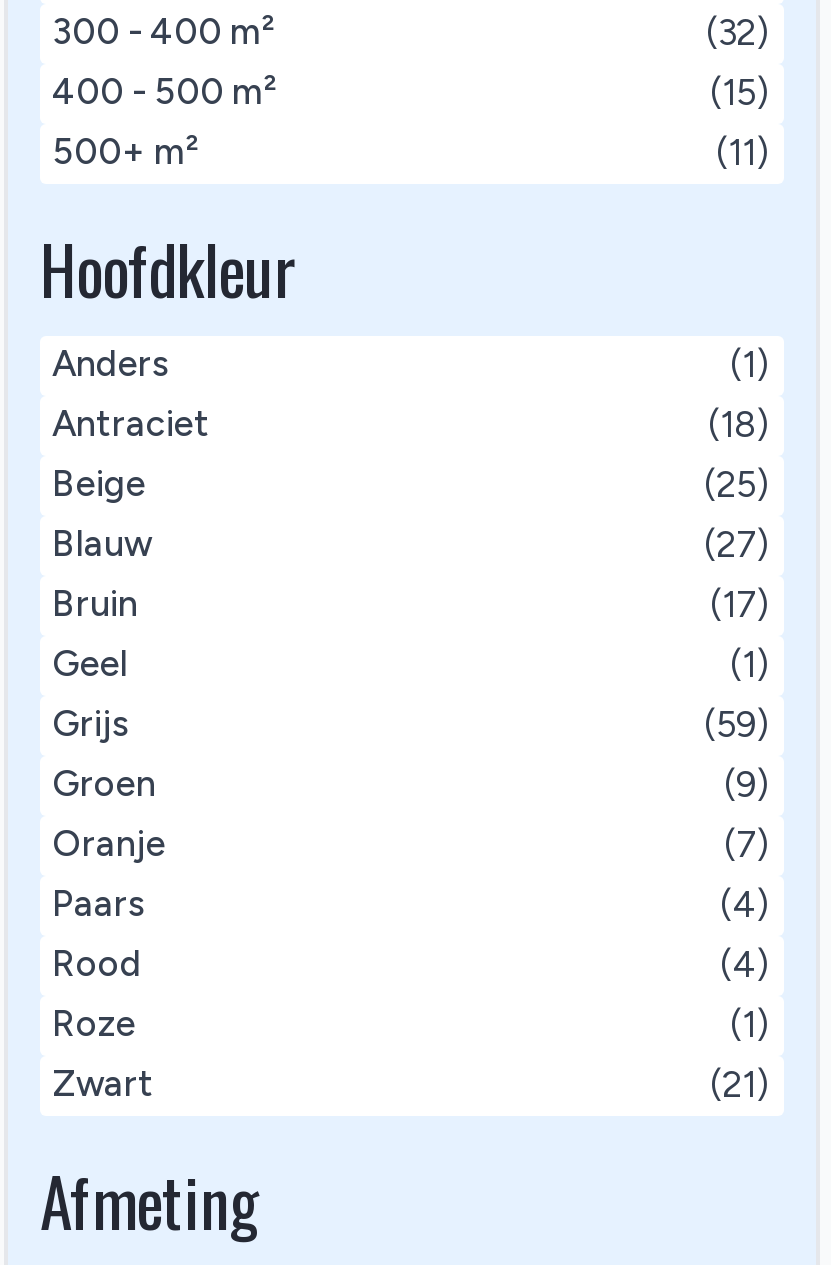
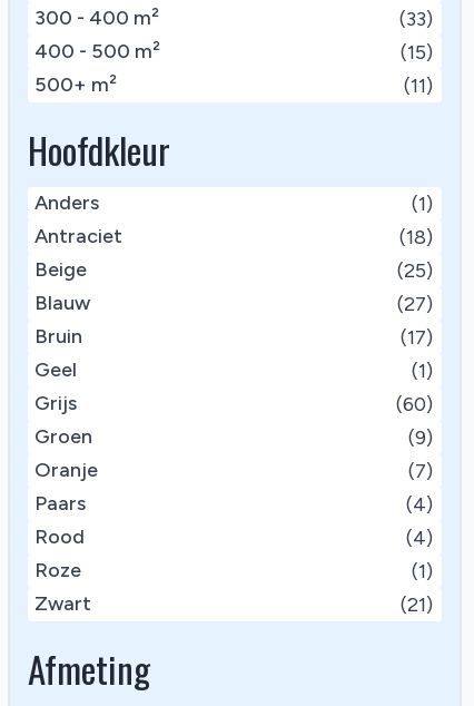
- (32)
+ (33)

- (59)
+ (60)
